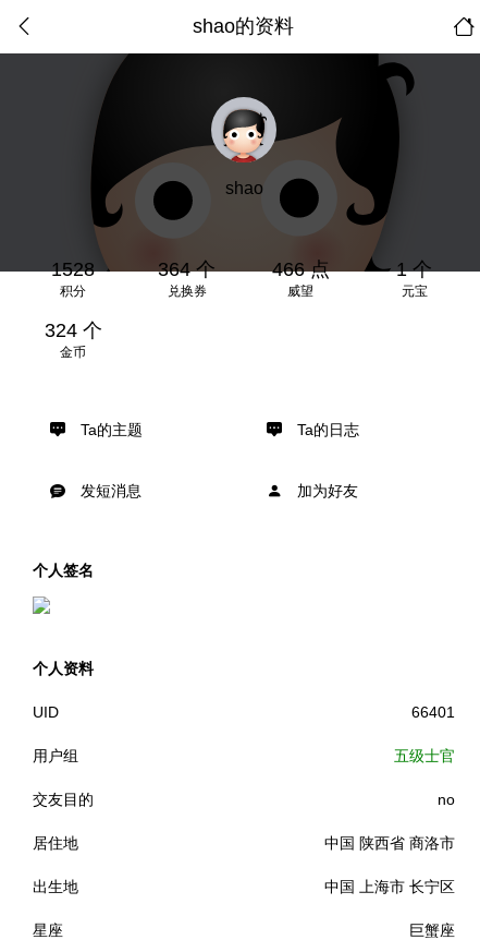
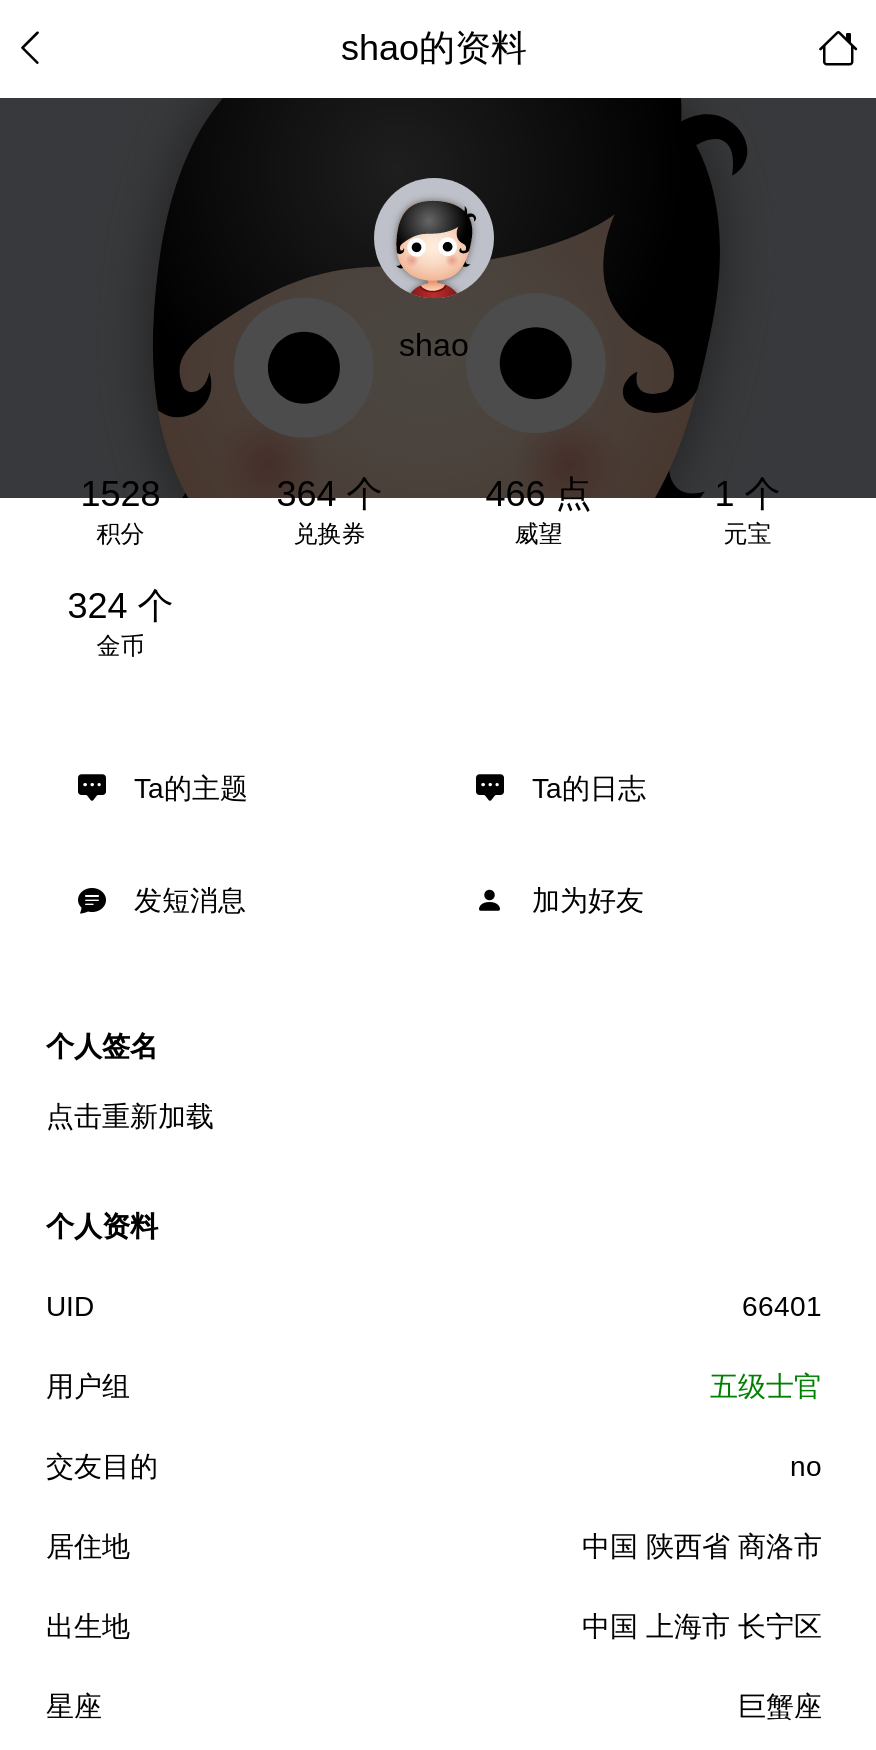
+ 点击重新加载
